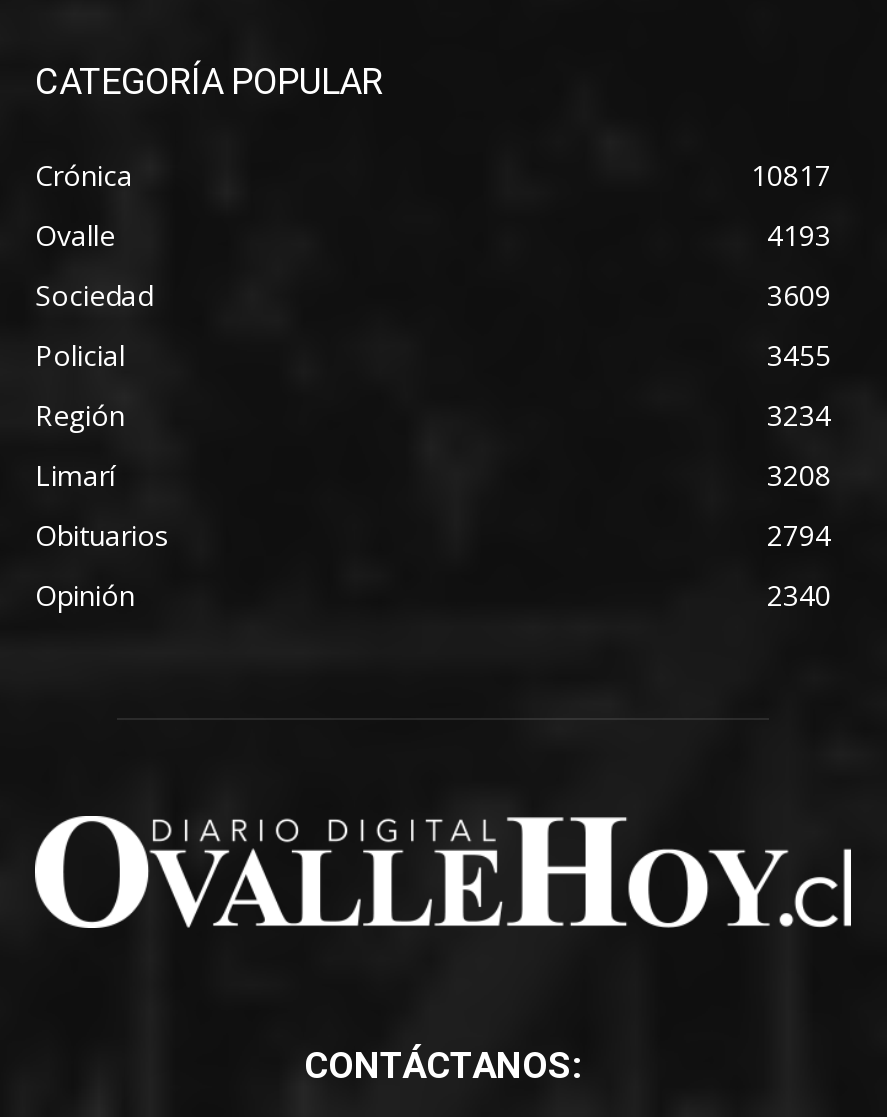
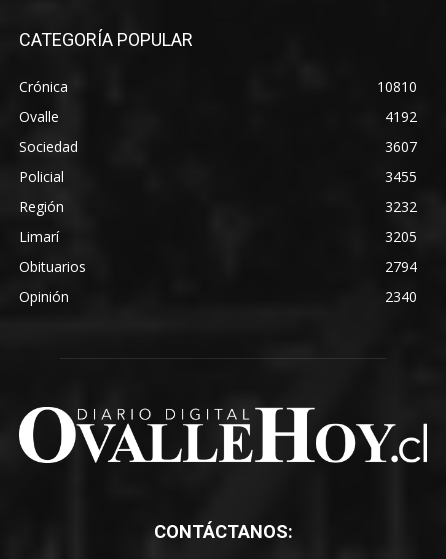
- 10817
+ 10810

- 4193
+ 4192

- 3609
+ 3607

- 3234
+ 3232

- 3208
+ 3205
